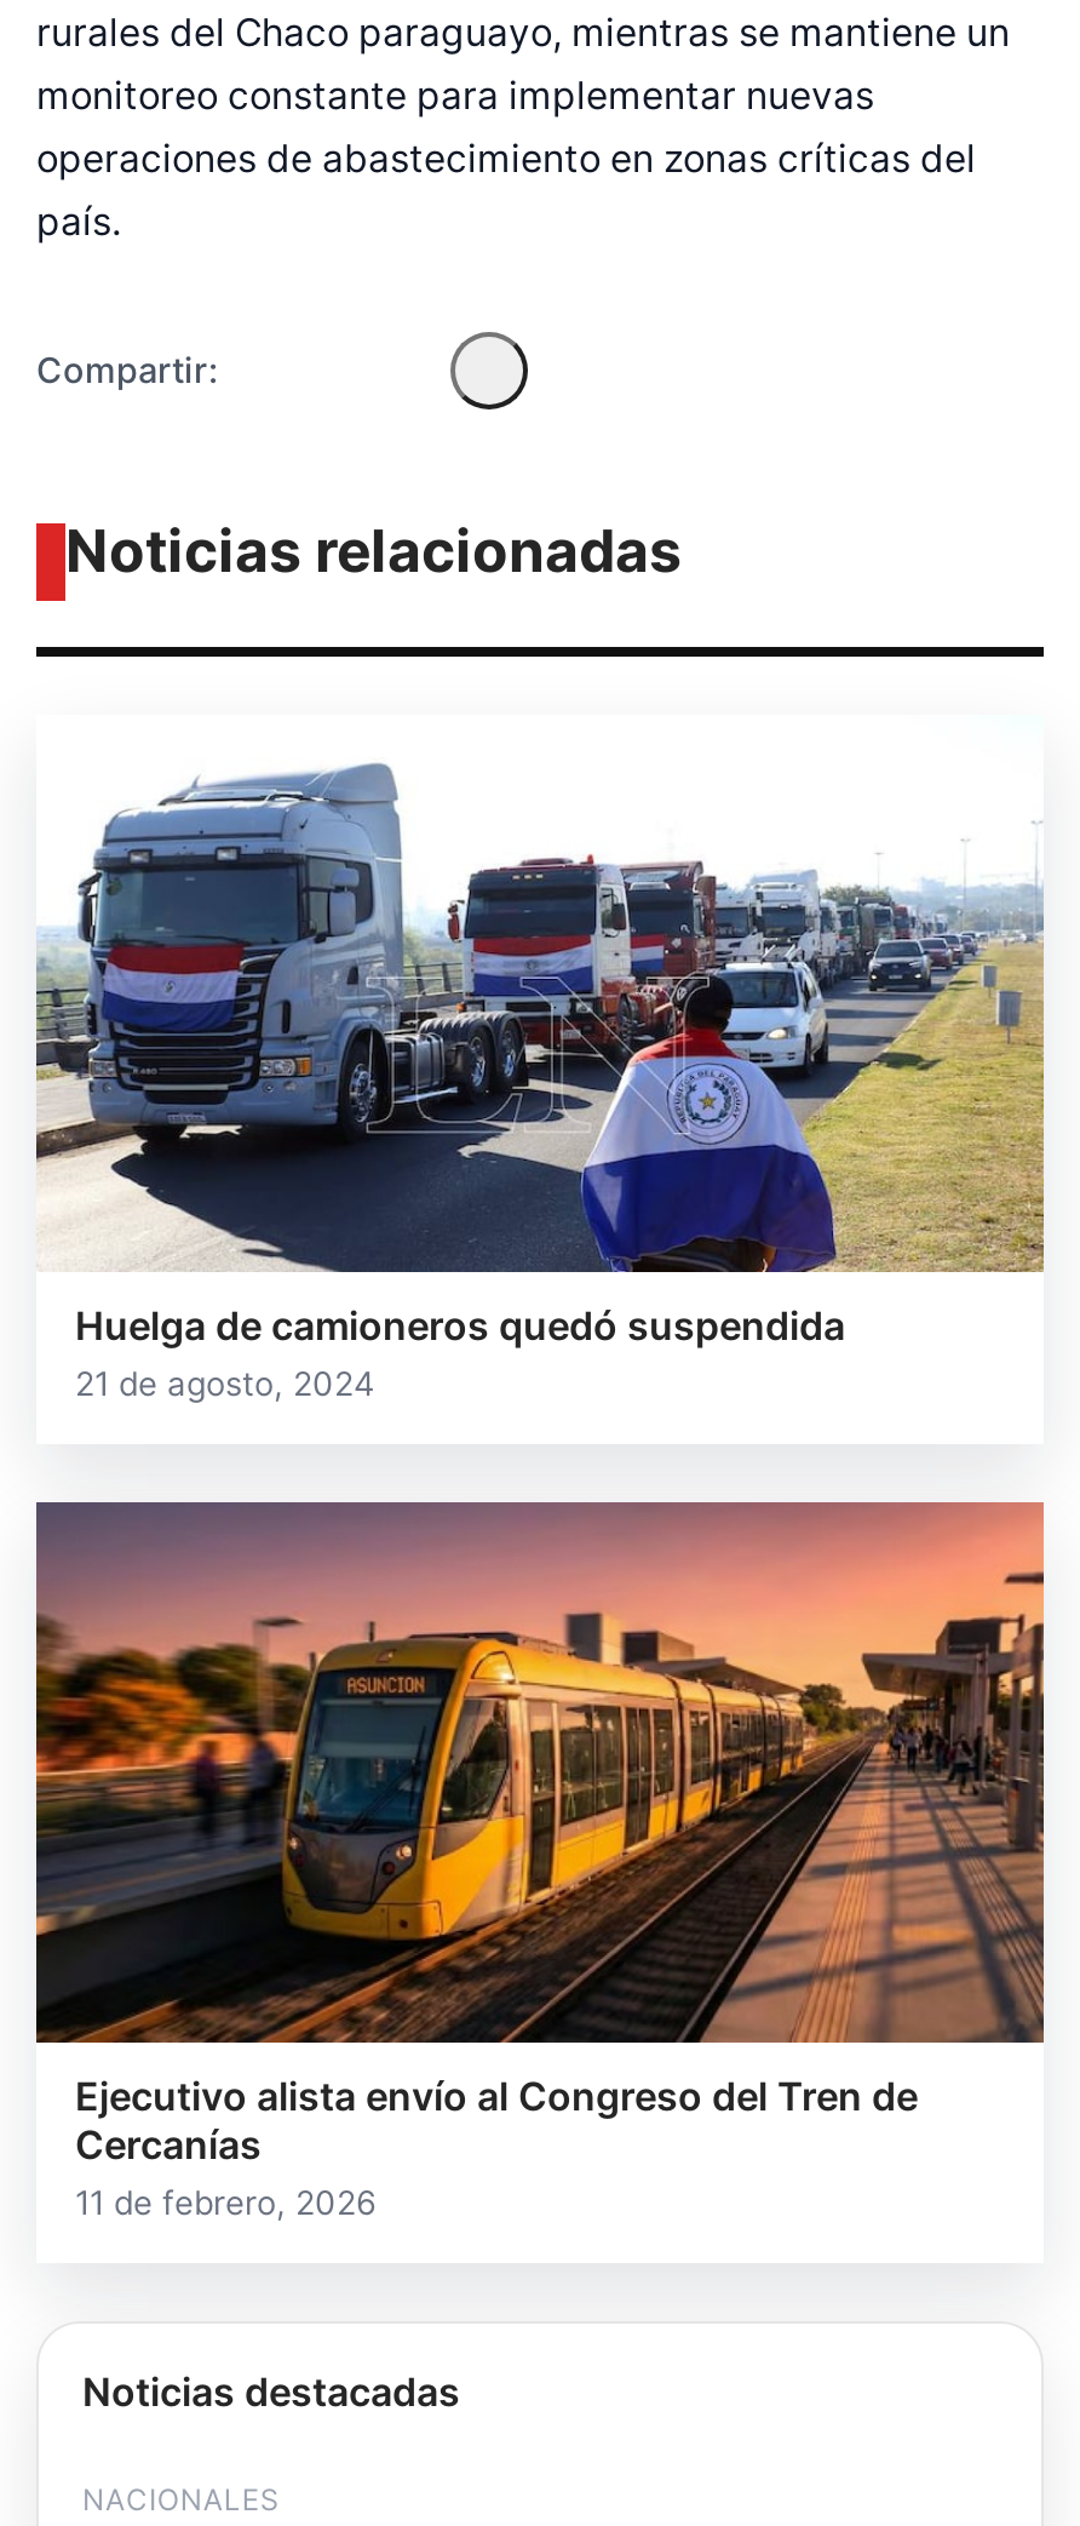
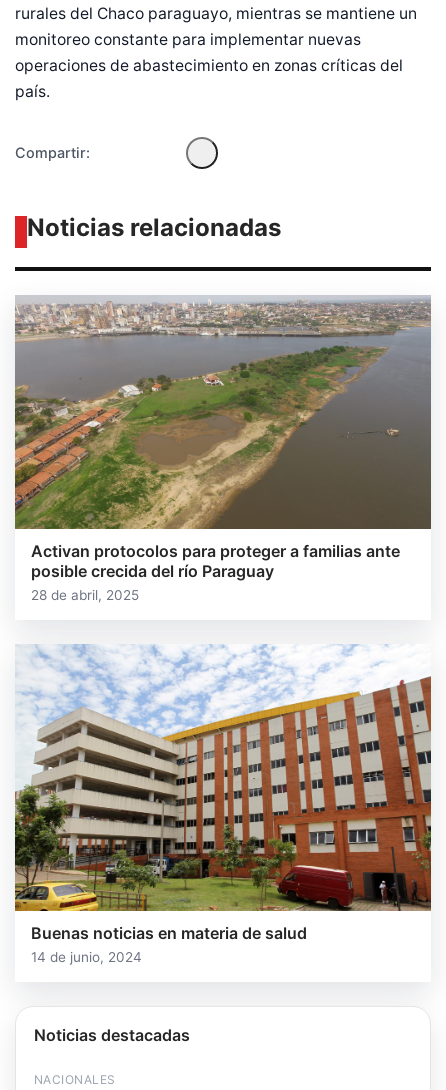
- [image]
- Huelga de camioneros quedó suspendida
- 21 de agosto, 2024
+ [image]
+ Activan protocolos para proteger a familias ante
+ posible crecida del río Paraguay
+ 28 de abril, 2025

- [image]
- Ejecutivo alista envío al Congreso del Tren de
- Cercanías
- 11 de febrero, 2026
+ [image]
+ Buenas noticias en materia de salud
+ 14 de junio, 2024
